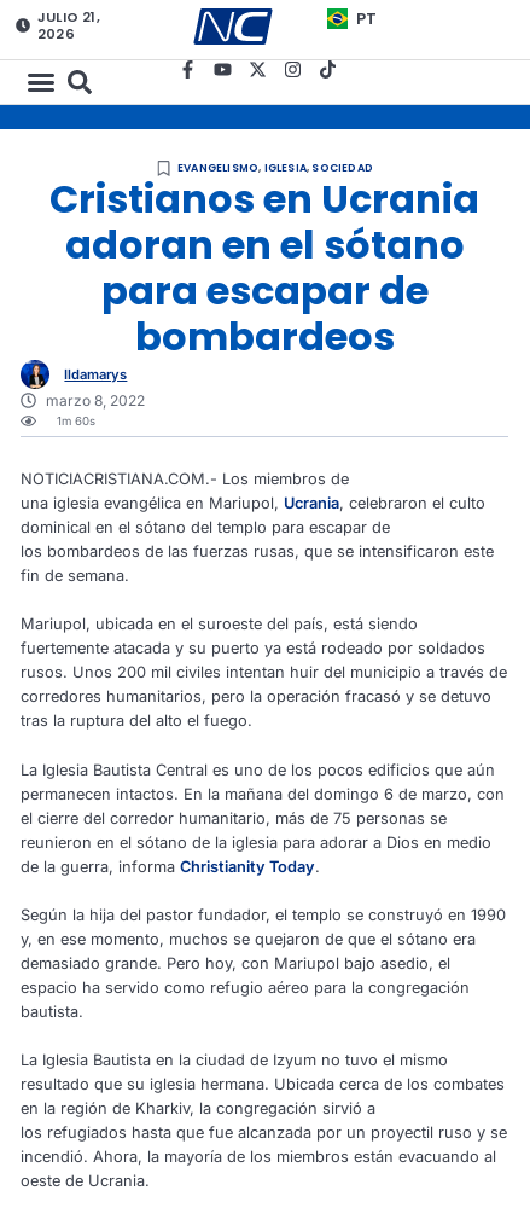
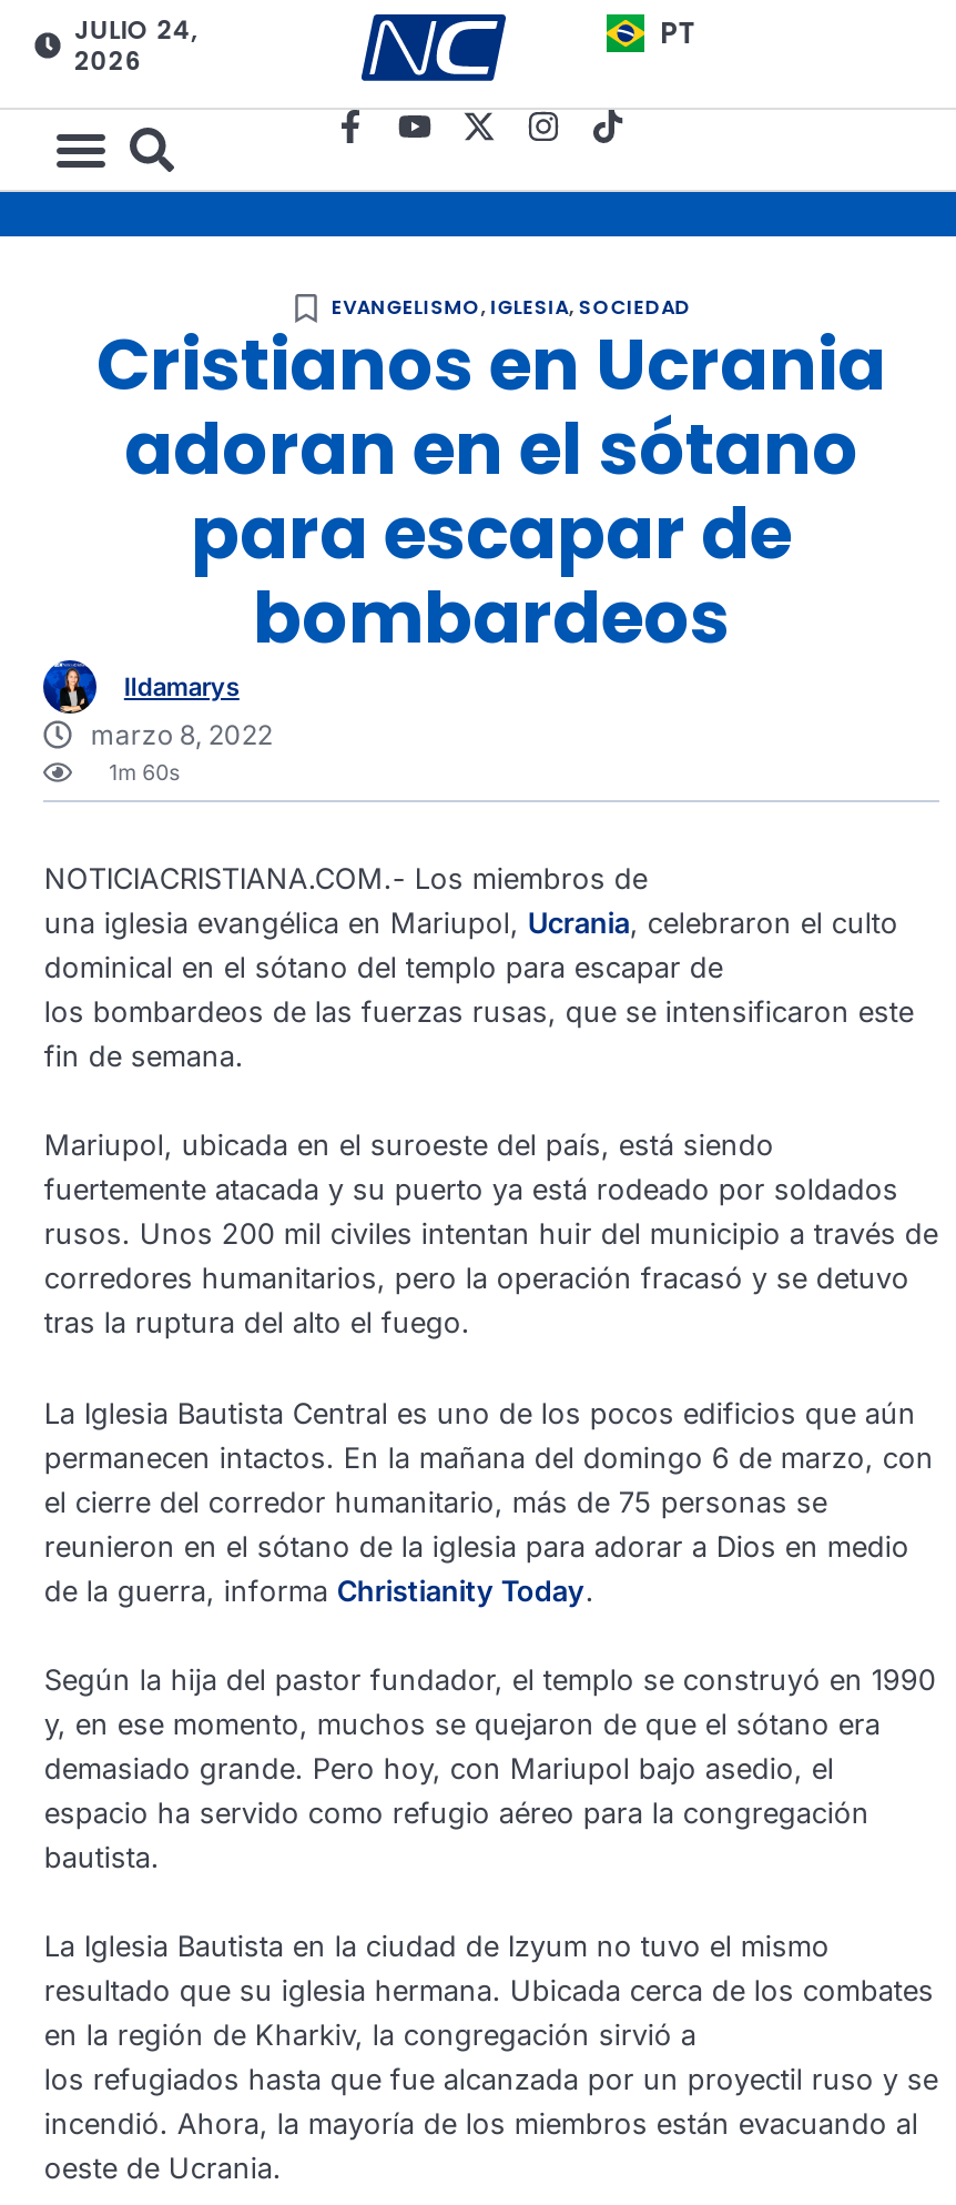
- JULIO 21,
+ JULIO 24,
